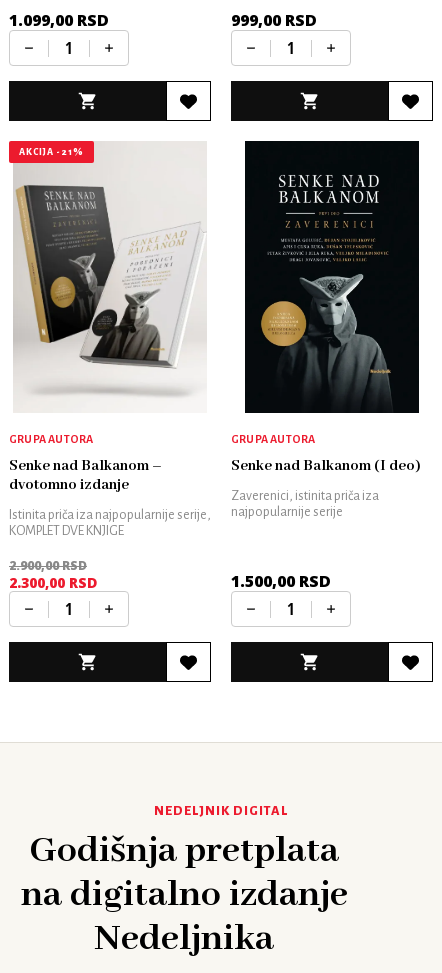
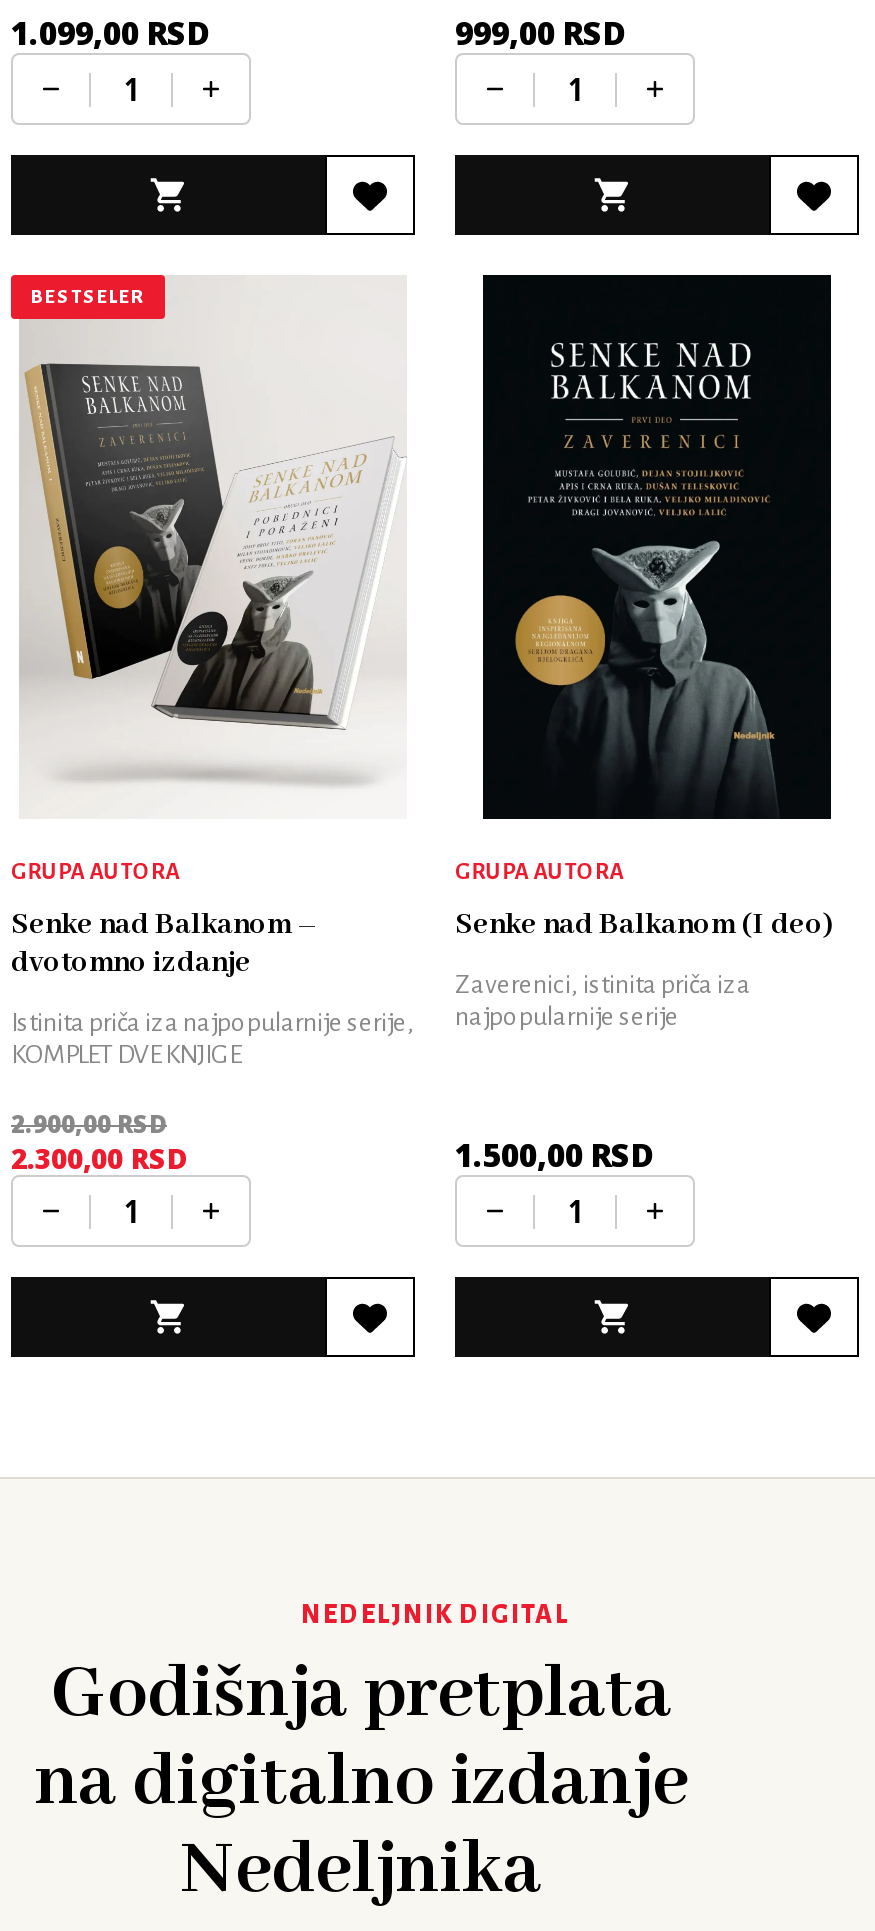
- AKCIJA -21%
+ BESTSELER
